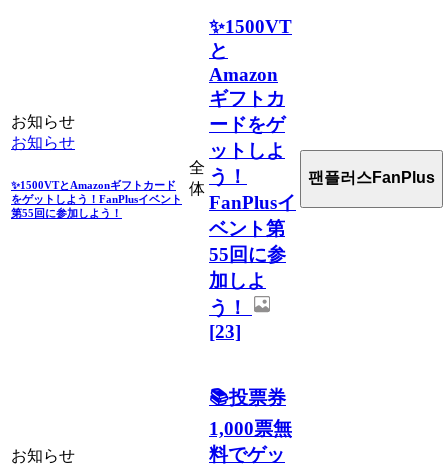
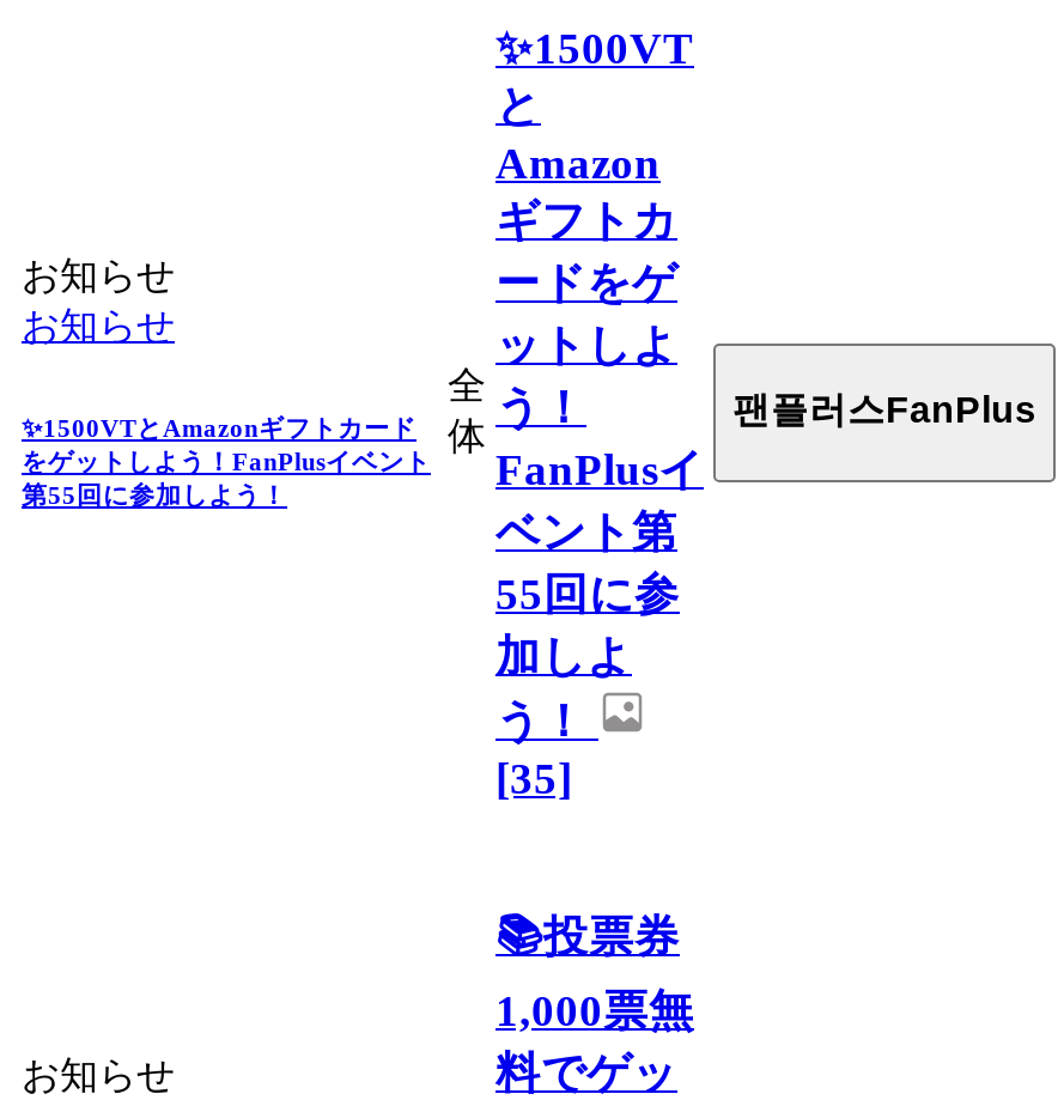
- [23]
+ [35]
